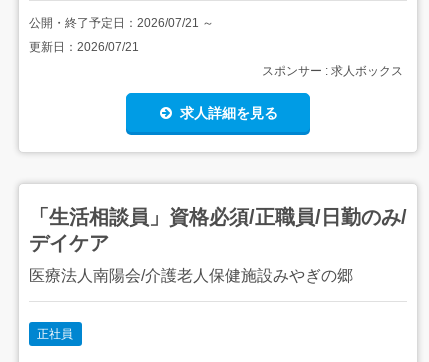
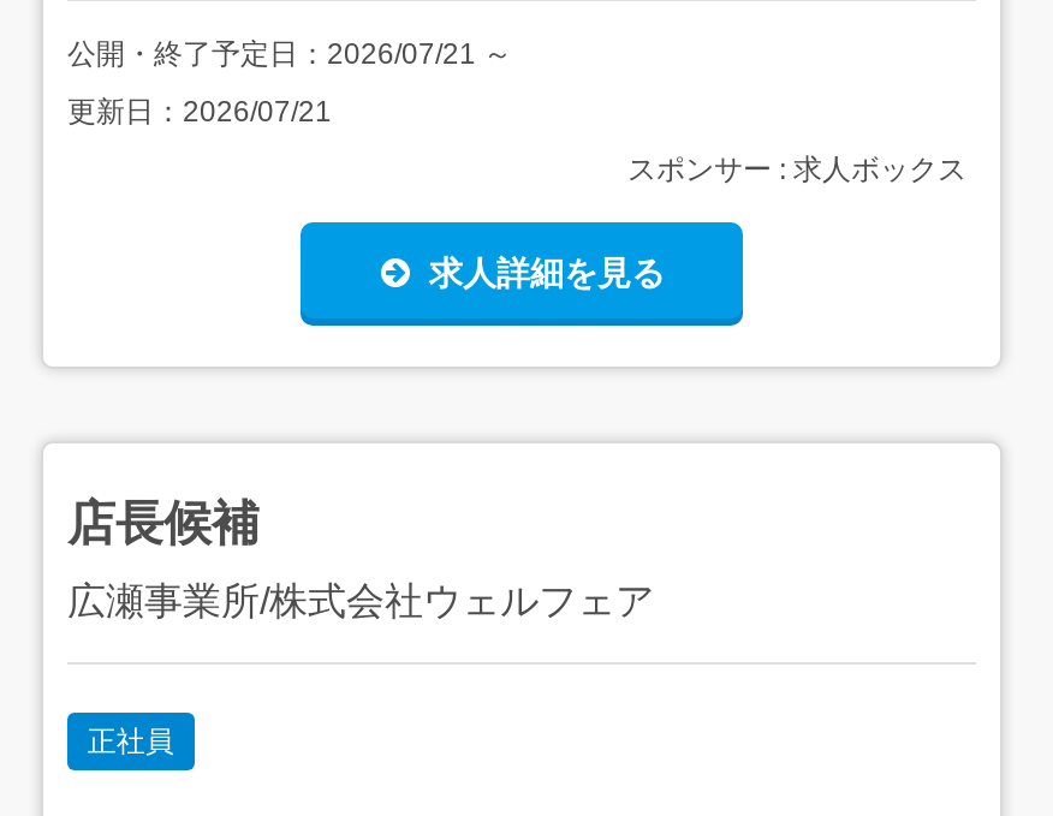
- 「生活相談員」資格必須/正職員/日勤のみ/
- デイケア
+ 店長候補

- 医療法人南陽会/介護老人保健施設みやぎの郷
+ 広瀬事業所/株式会社ウェルフェア
